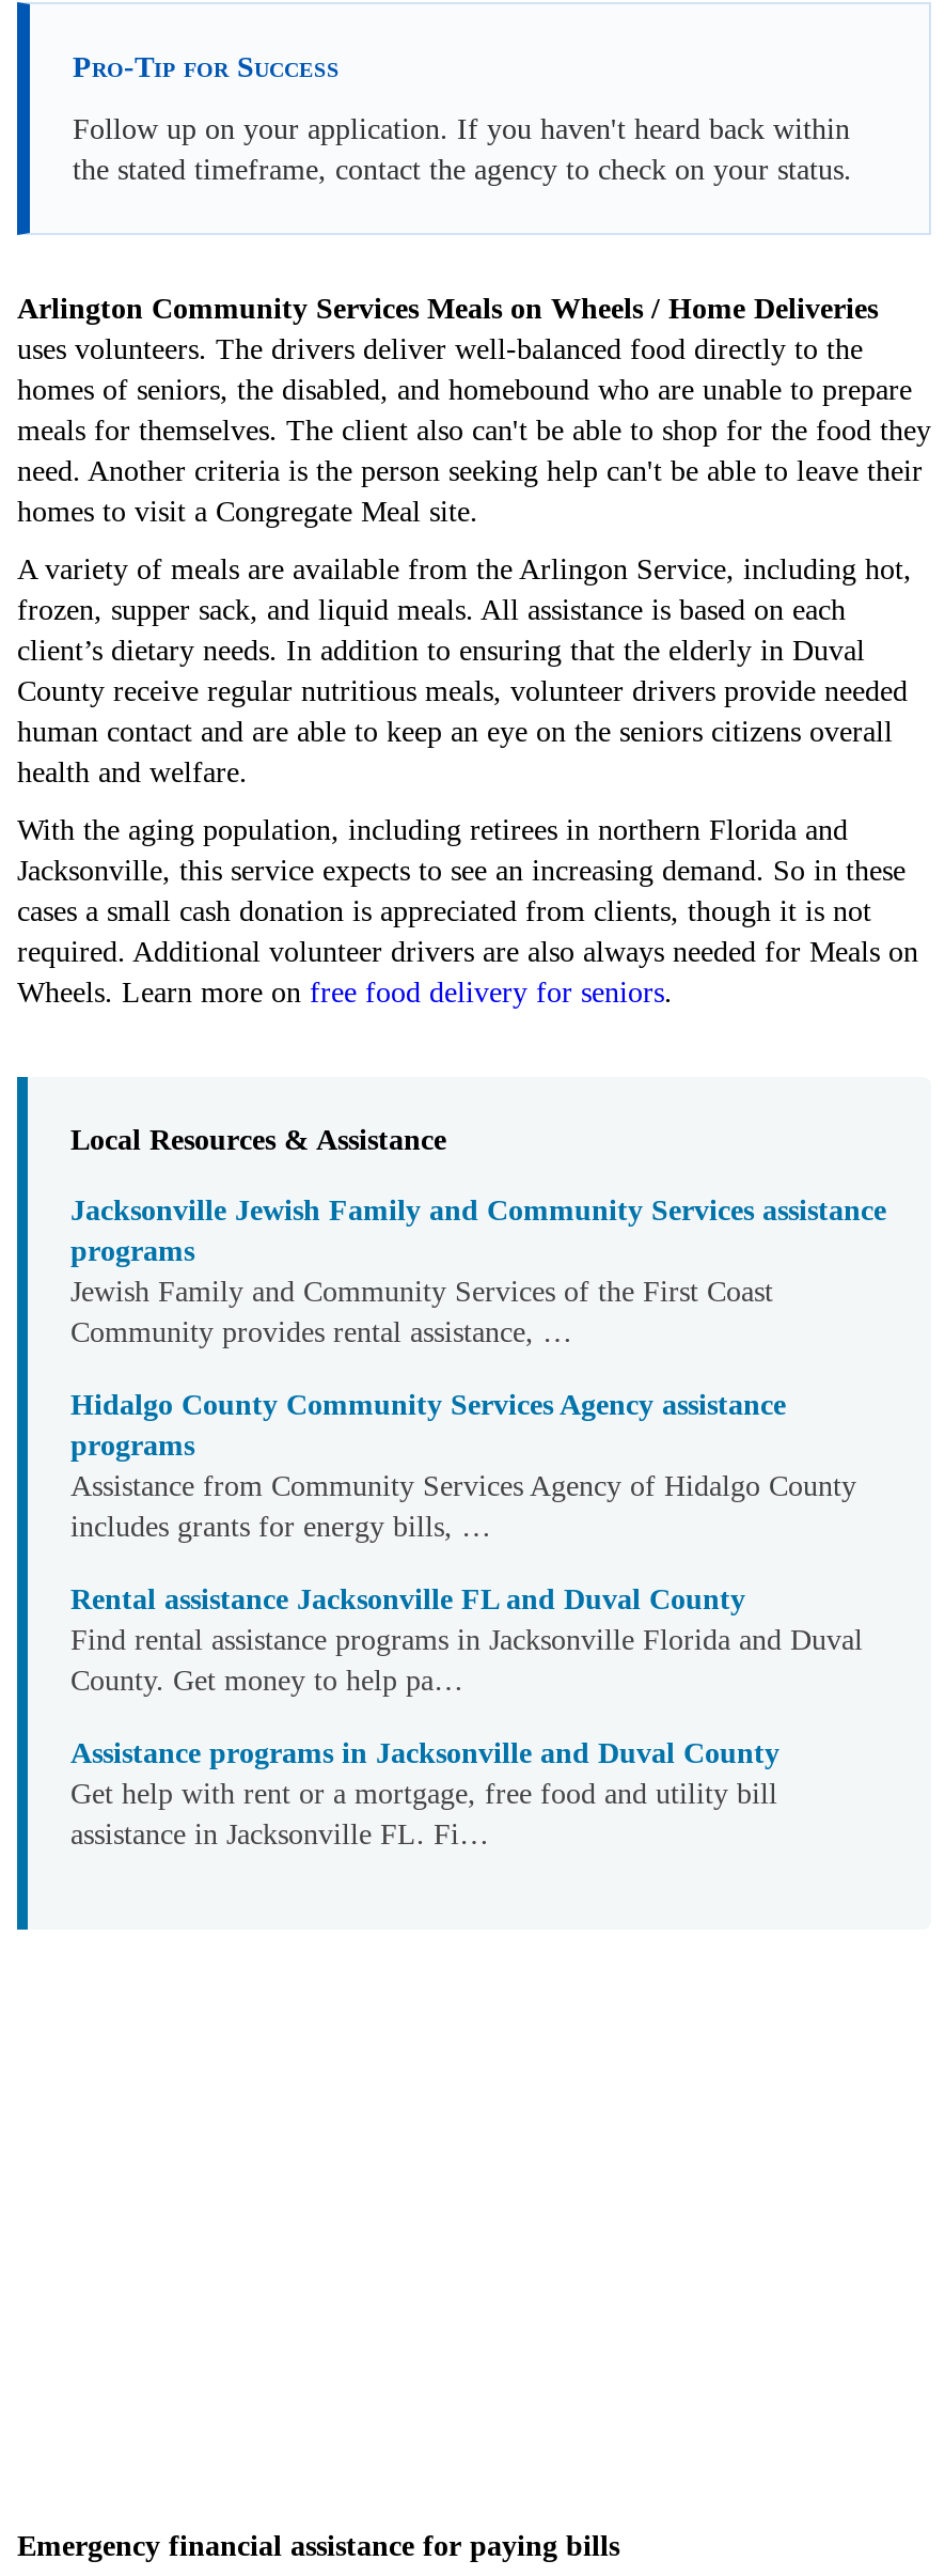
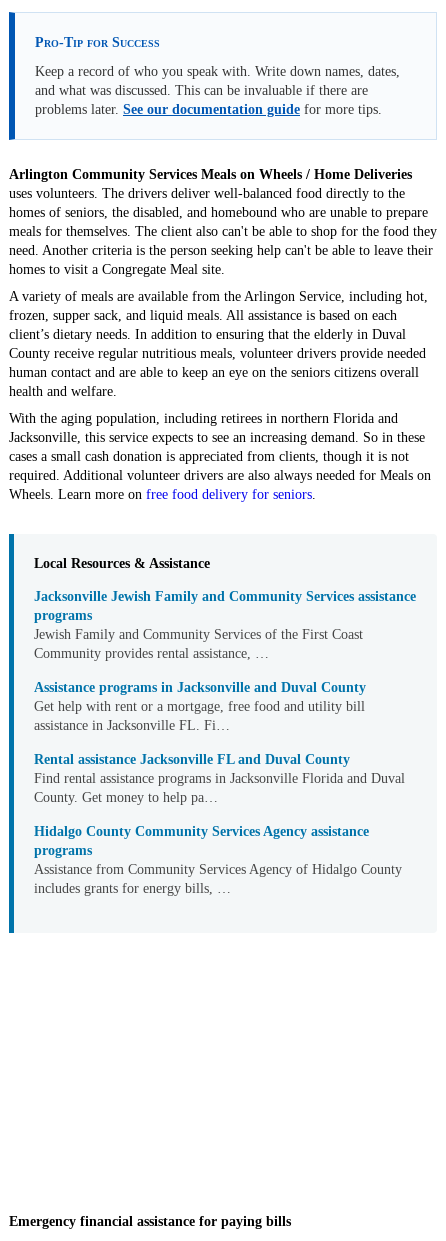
- Follow up on your application. If you haven't heard back within
- the stated timeframe, contact the agency to check on your status.
+ Keep a record of who you speak with. Write down names, dates,
+ and what was discussed. This can be invaluable if there are
+ problems later. See our documentation guide for more tips.

moved down: Hidalgo County Community Services Agency assistance | programs | Assistance from Community Services Agency of Hidalgo County | includes grants for energy bills, …

moved up: Assistance programs in Jacksonville and Duval County | Get help with rent or a mortgage, free food and utility bill | assistance in Jacksonville FL. Fi… | Rental assistance Jacksonville FL and Duval County | Find rental assistance programs in Jacksonville Florida and Duval | County. Get money to help pa…
